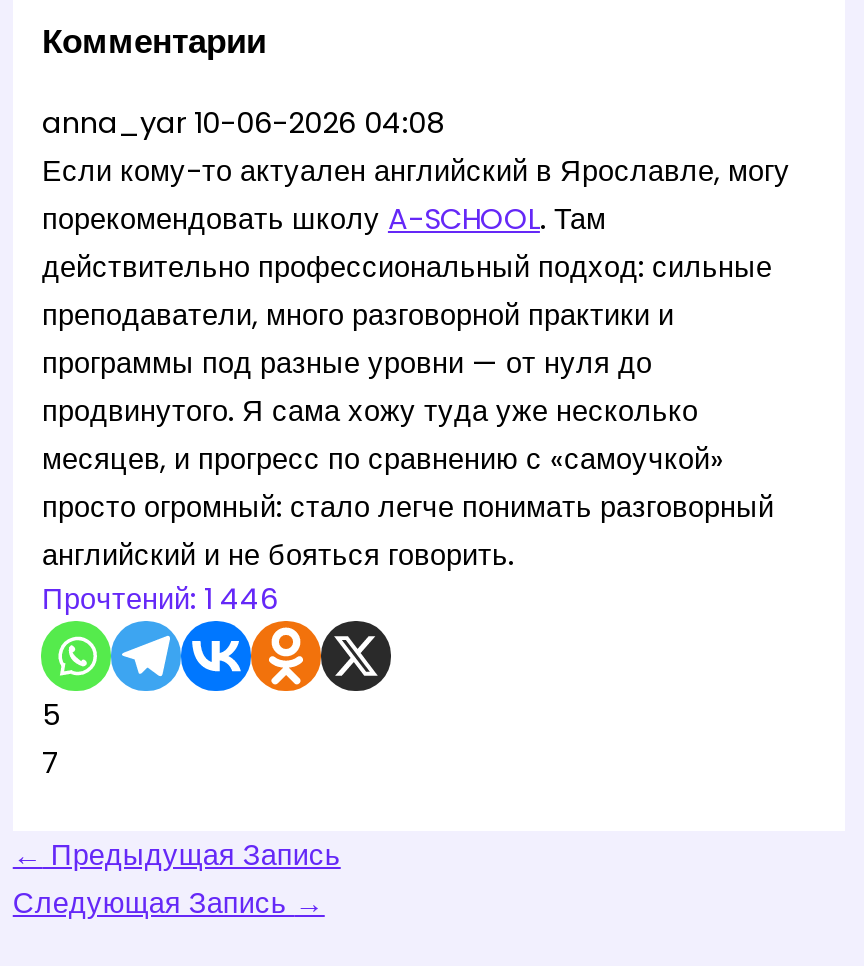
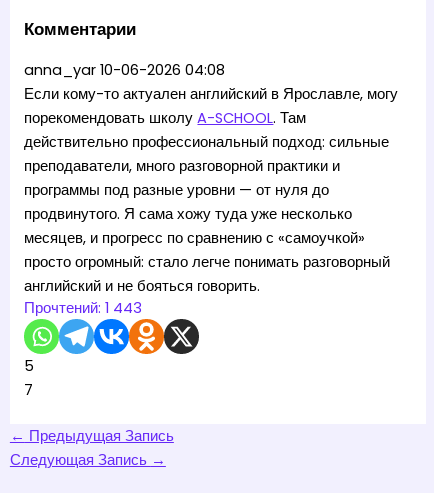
- Прочтений: 1 446
+ Прочтений: 1 443
